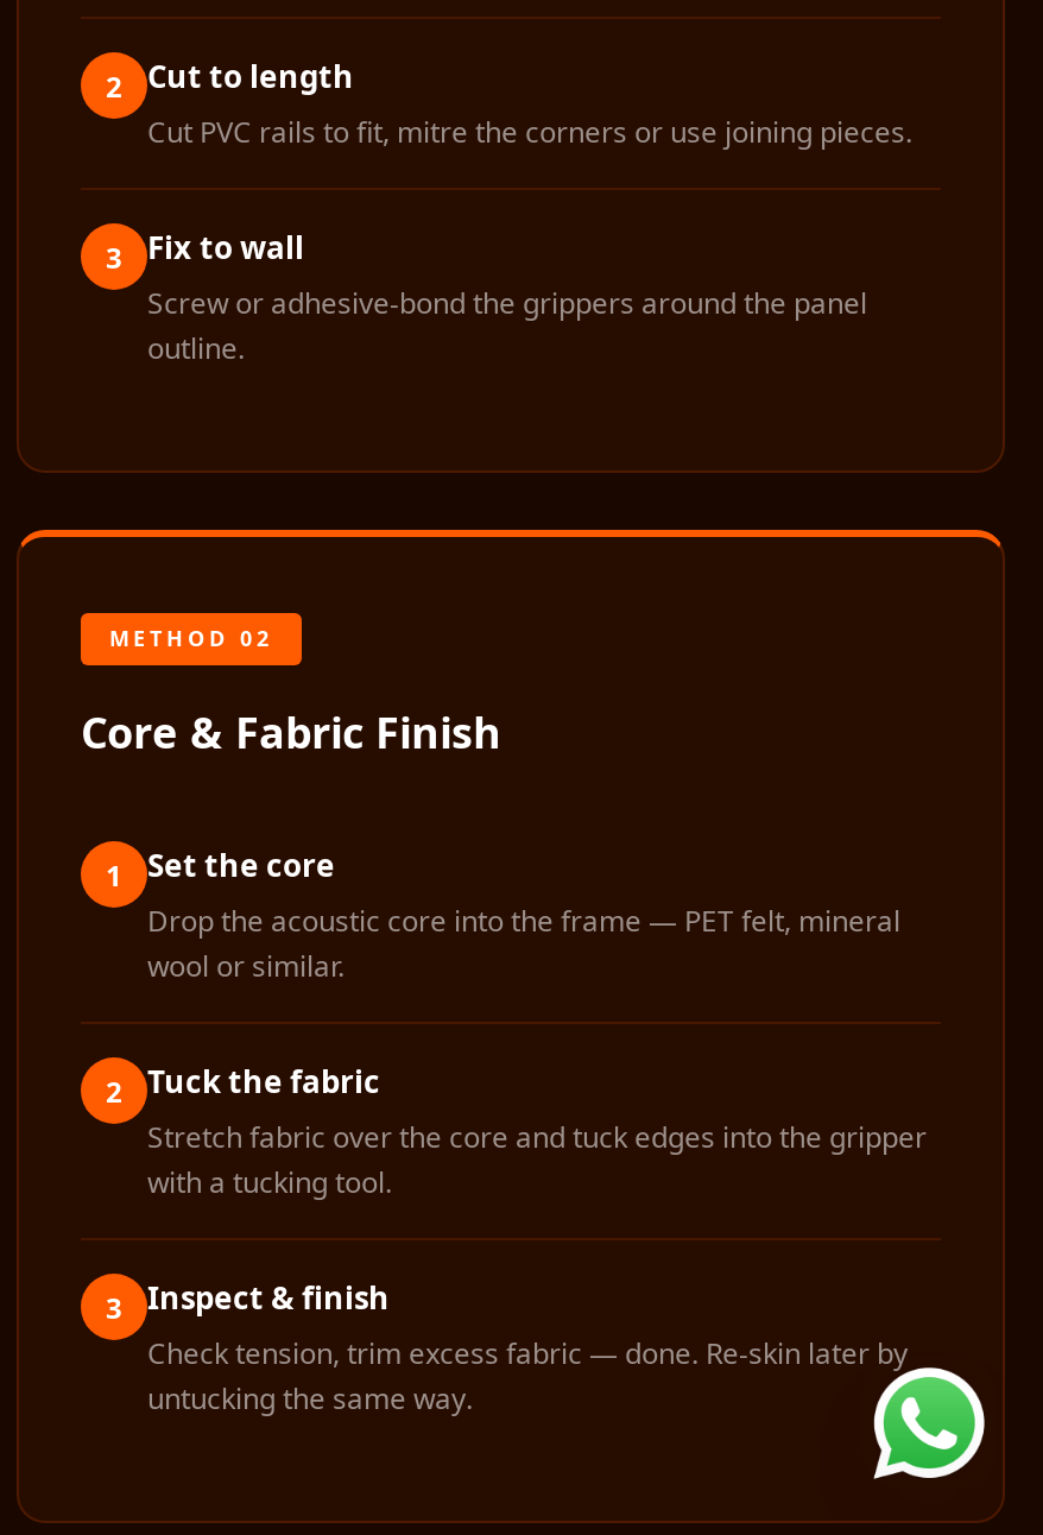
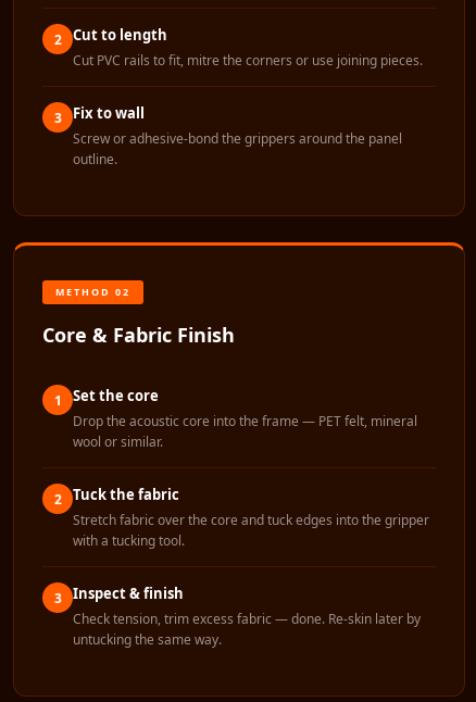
- [image]
